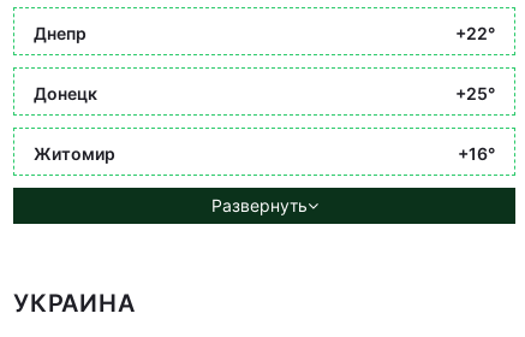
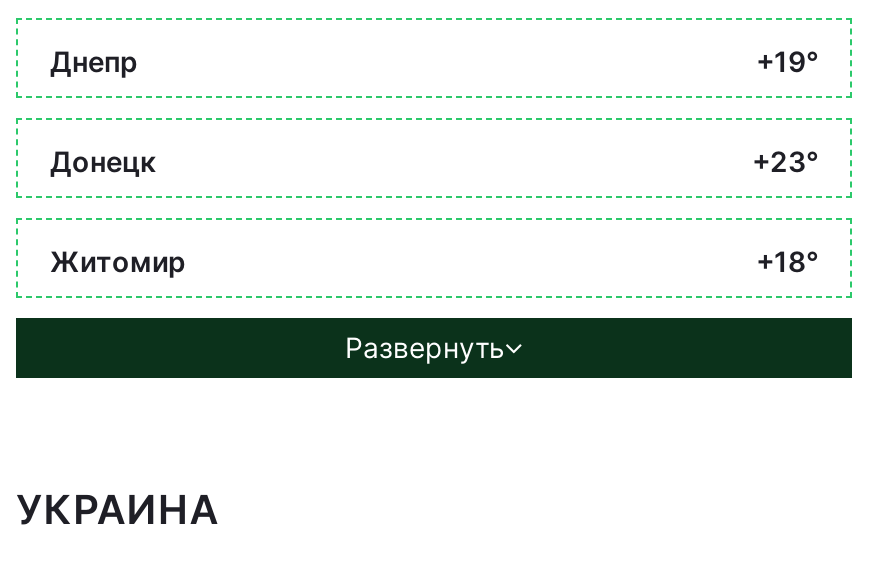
- +22°
+ +19°

- +25°
+ +23°

- +16°
+ +18°
